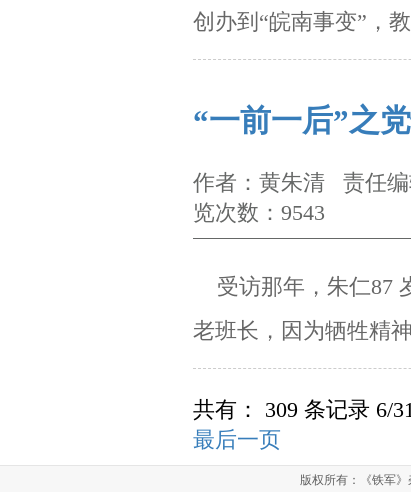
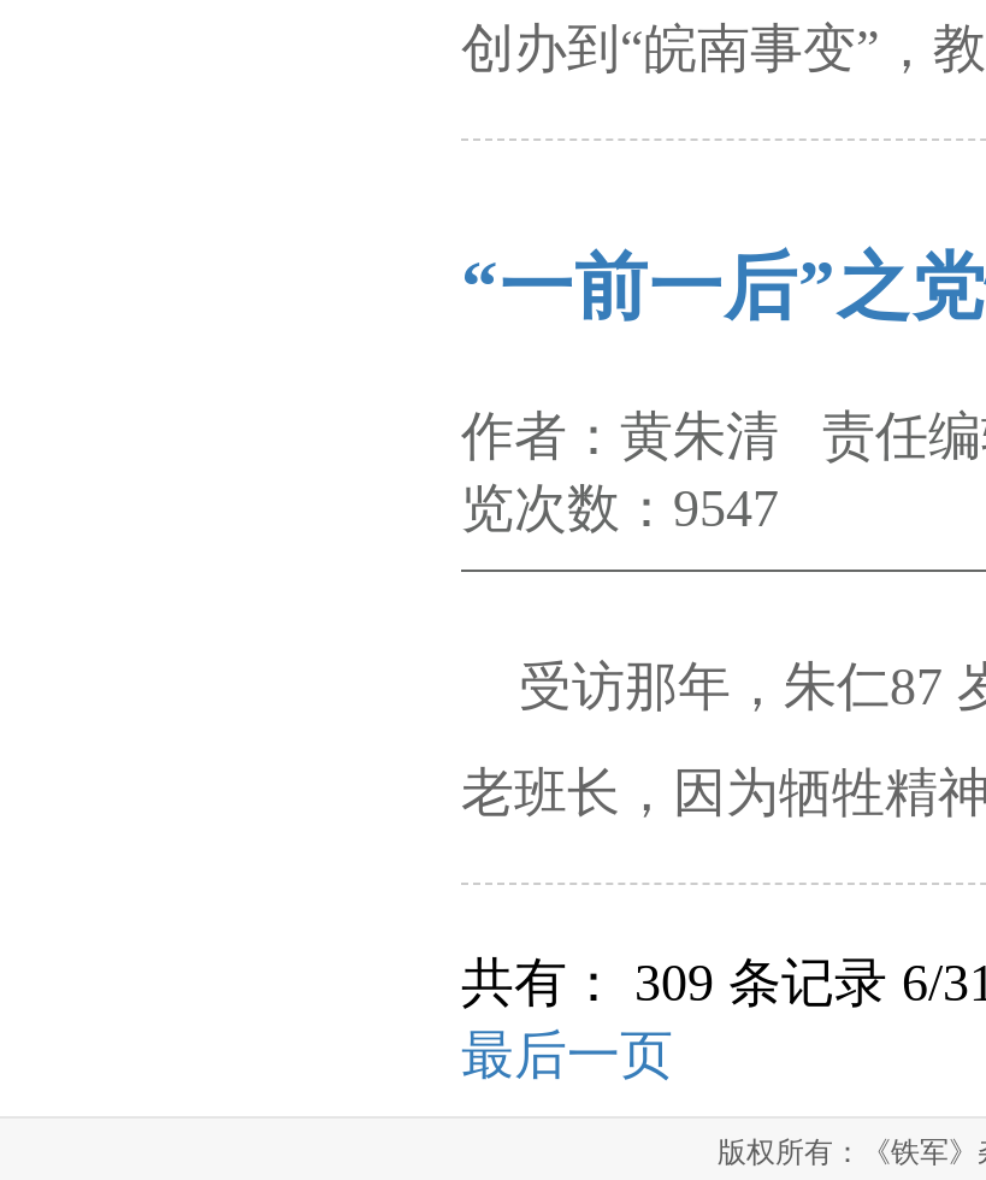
- 览次数：9543
+ 览次数：9547
